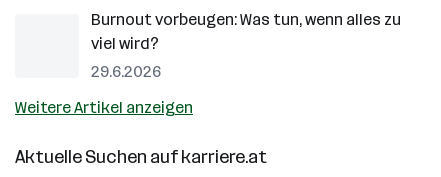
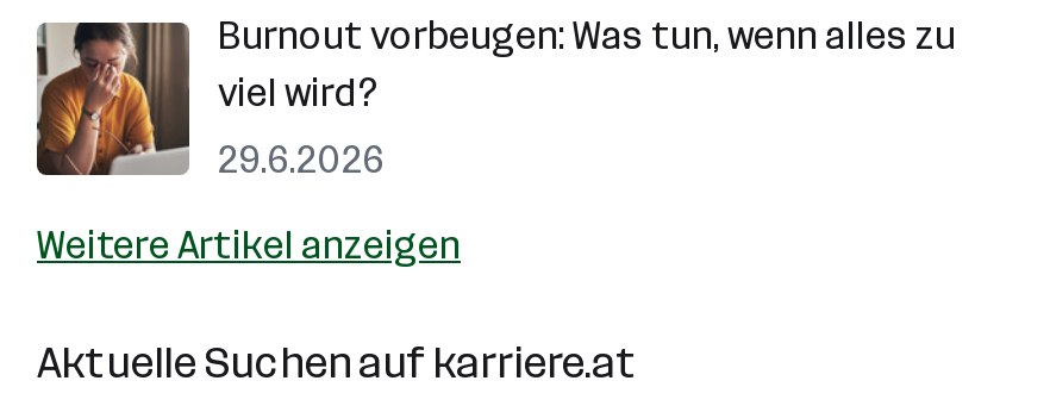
+ [image]
